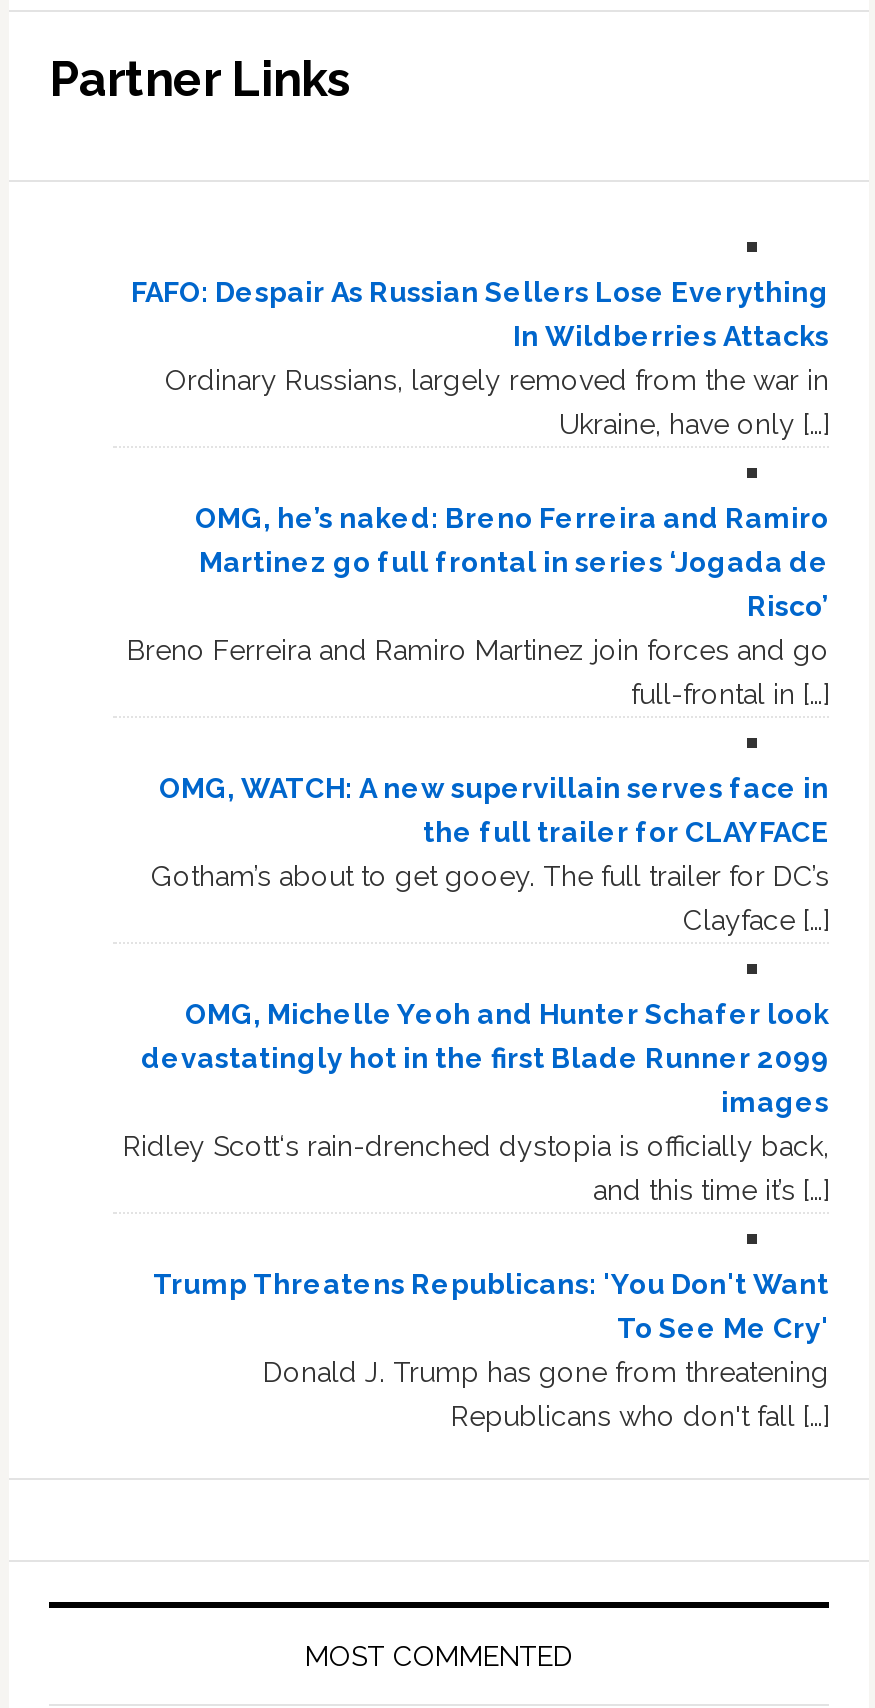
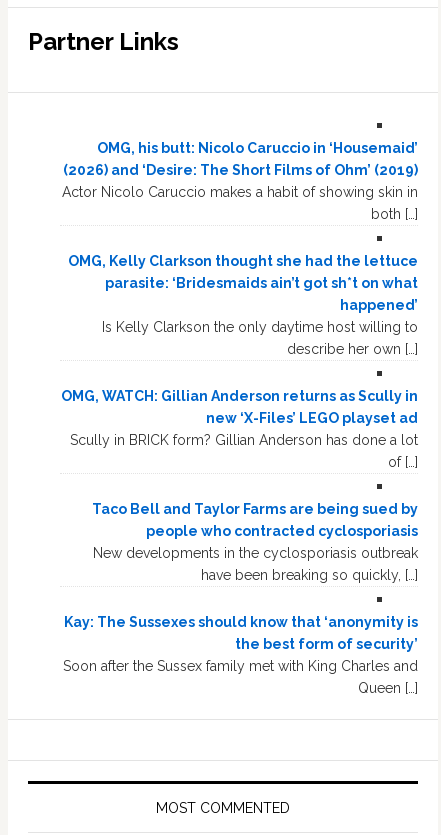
- FAFO: Despair As Russian Sellers Lose Everything
- In Wildberries Attacks
- Ordinary Russians, largely removed from the war in
- Ukraine, have only […]
+ OMG, his butt: Nicolo Caruccio in ‘Housemaid’
+ (2026) and ‘Desire: The Short Films of Ohm’ (2019)
+ Actor Nicolo Caruccio makes a habit of showing skin in
+ both […]

- OMG, he’s naked: Breno Ferreira and Ramiro
- Martinez go full frontal in series ‘Jogada de
- Risco’
- Breno Ferreira and Ramiro Martinez join forces and go
- full-frontal in […]
+ OMG, Kelly Clarkson thought she had the lettuce
+ parasite: ‘Bridesmaids ain’t got sh*t on what
+ happened’
+ Is Kelly Clarkson the only daytime host willing to
+ describe her own […]

- OMG, WATCH: A new supervillain serves face in
- the full trailer for CLAYFACE
- Gotham’s about to get gooey. The full trailer for DC’s
- Clayface […]
+ OMG, WATCH: Gillian Anderson returns as Scully in
+ new ‘X-Files’ LEGO playset ad
+ Scully in BRICK form? Gillian Anderson has done a lot
+ of […]

- OMG, Michelle Yeoh and Hunter Schafer look
- devastatingly hot in the first Blade Runner 2099
- images
- Ridley Scott‘s rain-drenched dystopia is officially back,
- and this time it’s […]
+ Taco Bell and Taylor Farms are being sued by
+ people who contracted cyclosporiasis
+ New developments in the cyclosporiasis outbreak
+ have been breaking so quickly, […]

- Trump Threatens Republicans: 'You Don't Want
- To See Me Cry'
- Donald J. Trump has gone from threatening
- Republicans who don't fall […]
+ Kay: The Sussexes should know that ‘anonymity is
+ the best form of security’
+ Soon after the Sussex family met with King Charles and
+ Queen […]
